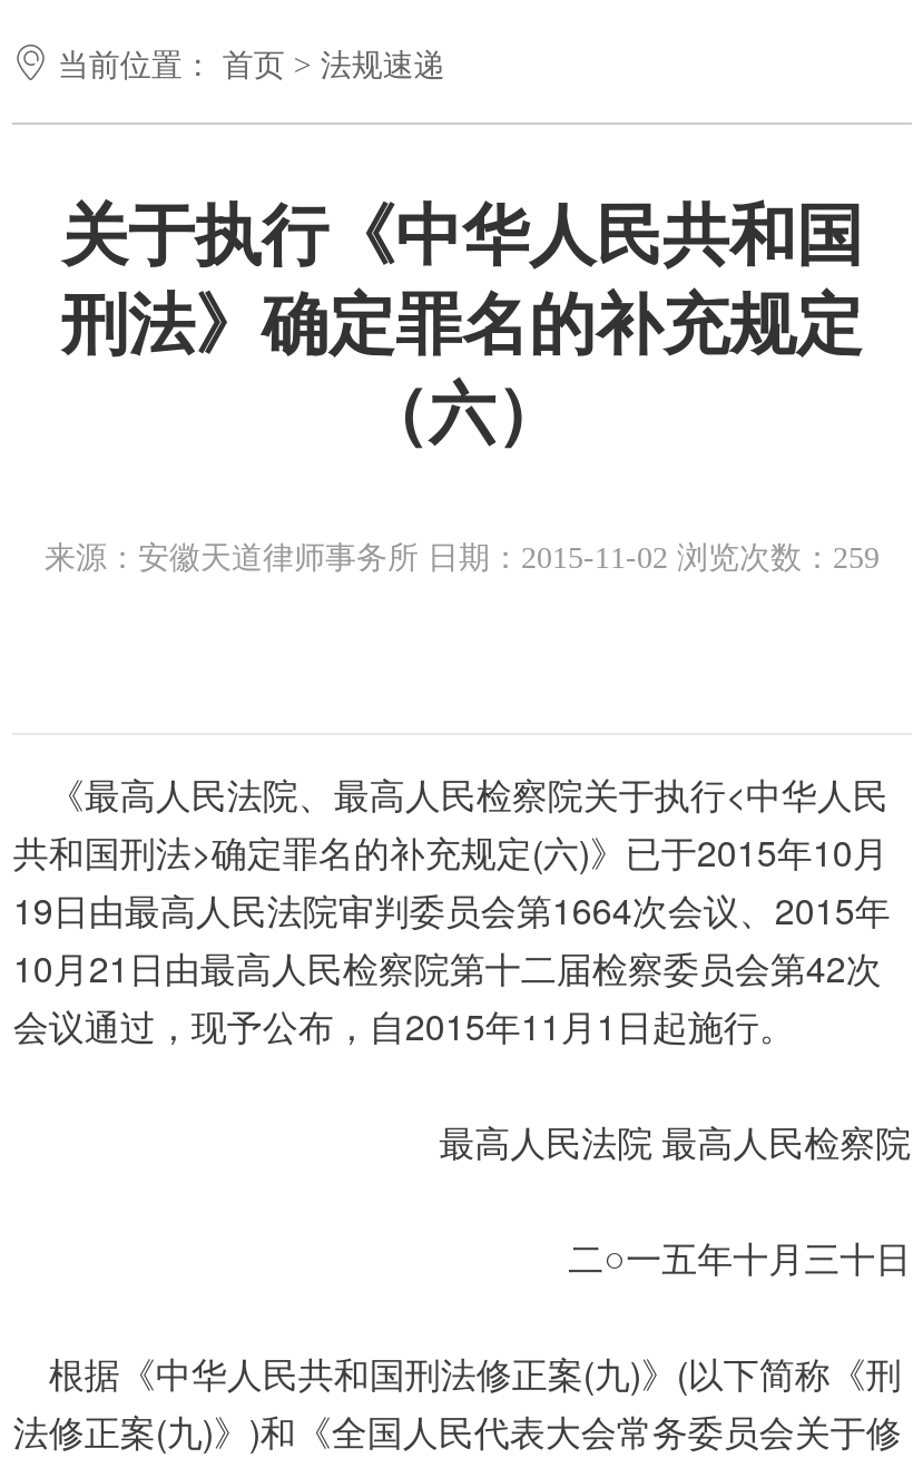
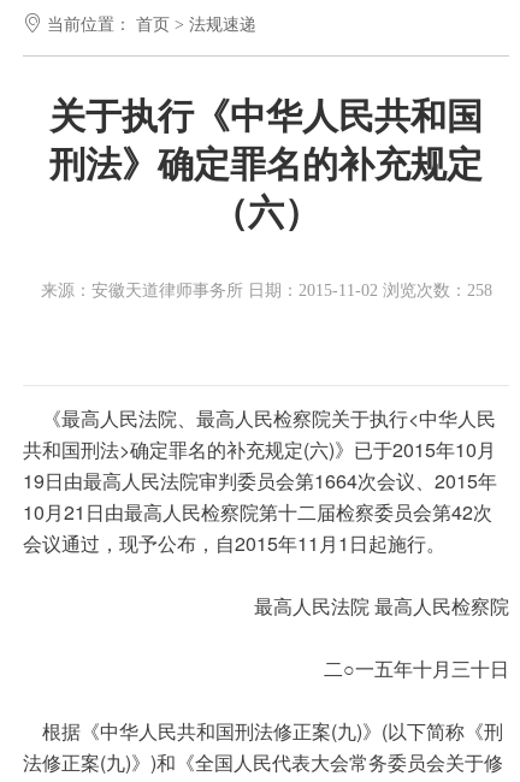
- 来源：安徽天道律师事务所 日期：2015-11-02 浏览次数：259
+ 来源：安徽天道律师事务所 日期：2015-11-02 浏览次数：258
